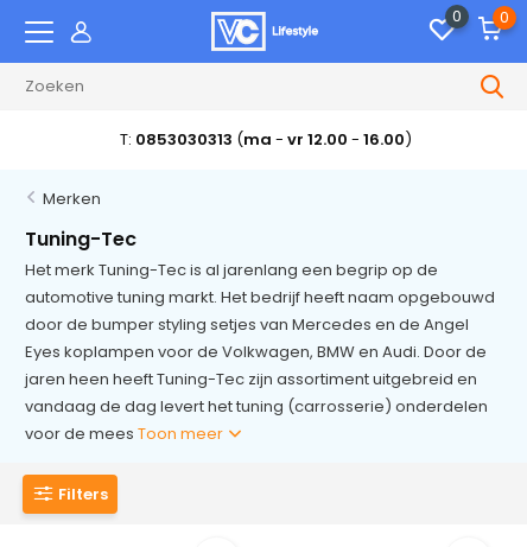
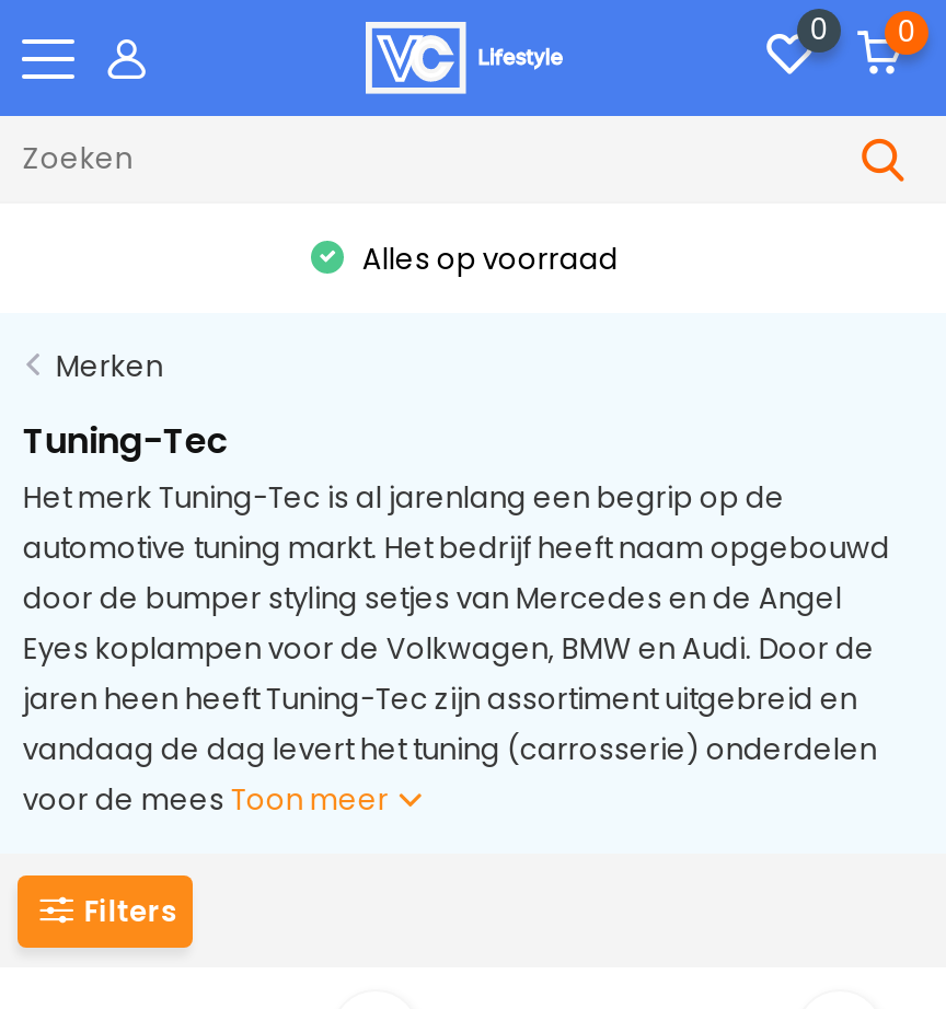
- T: 0853030313 (ma - vr 12.00 - 16.00)
+ Alles op voorraad
